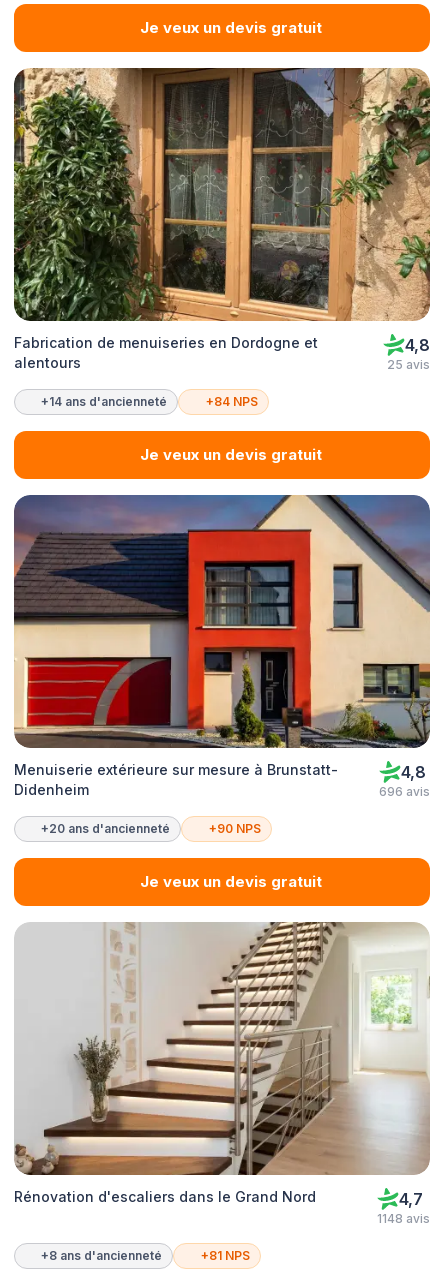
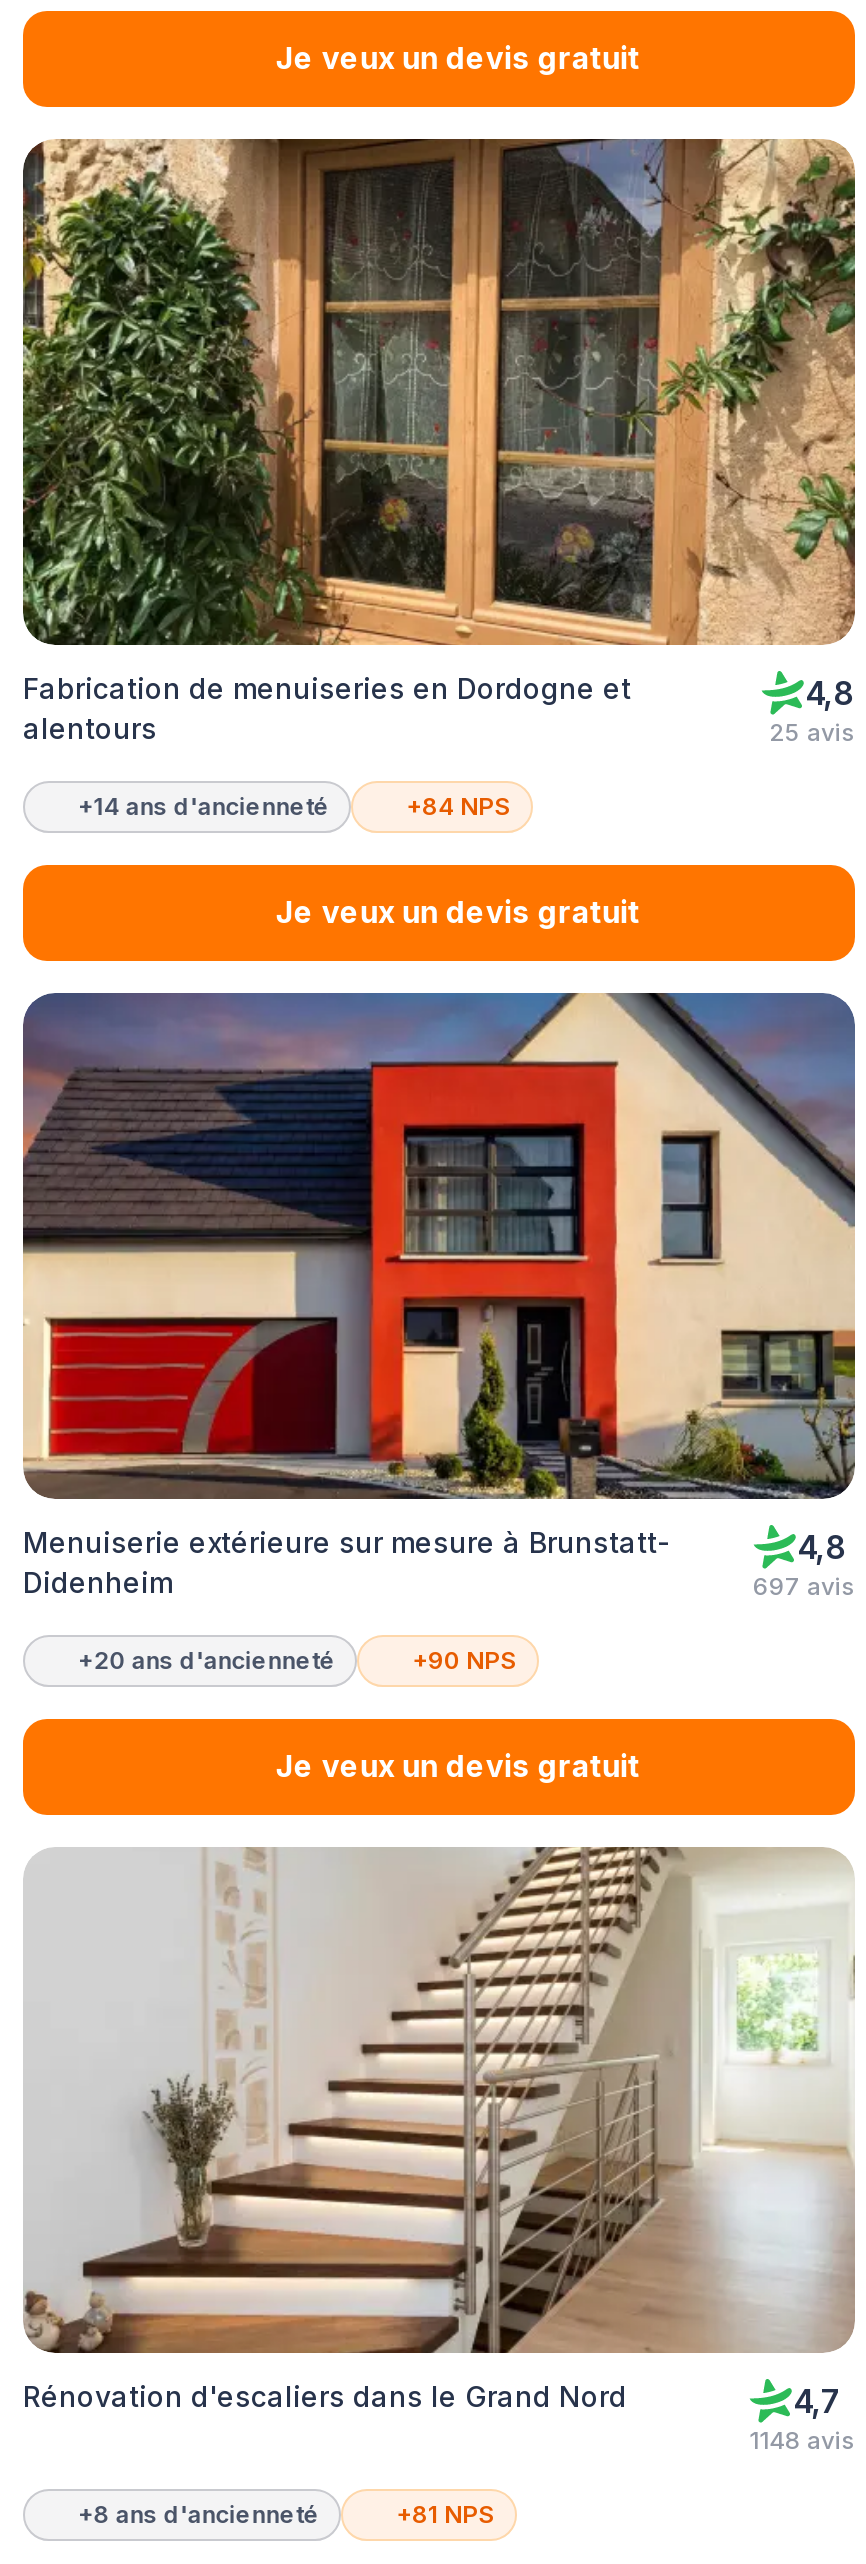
- 696 avis
+ 697 avis
